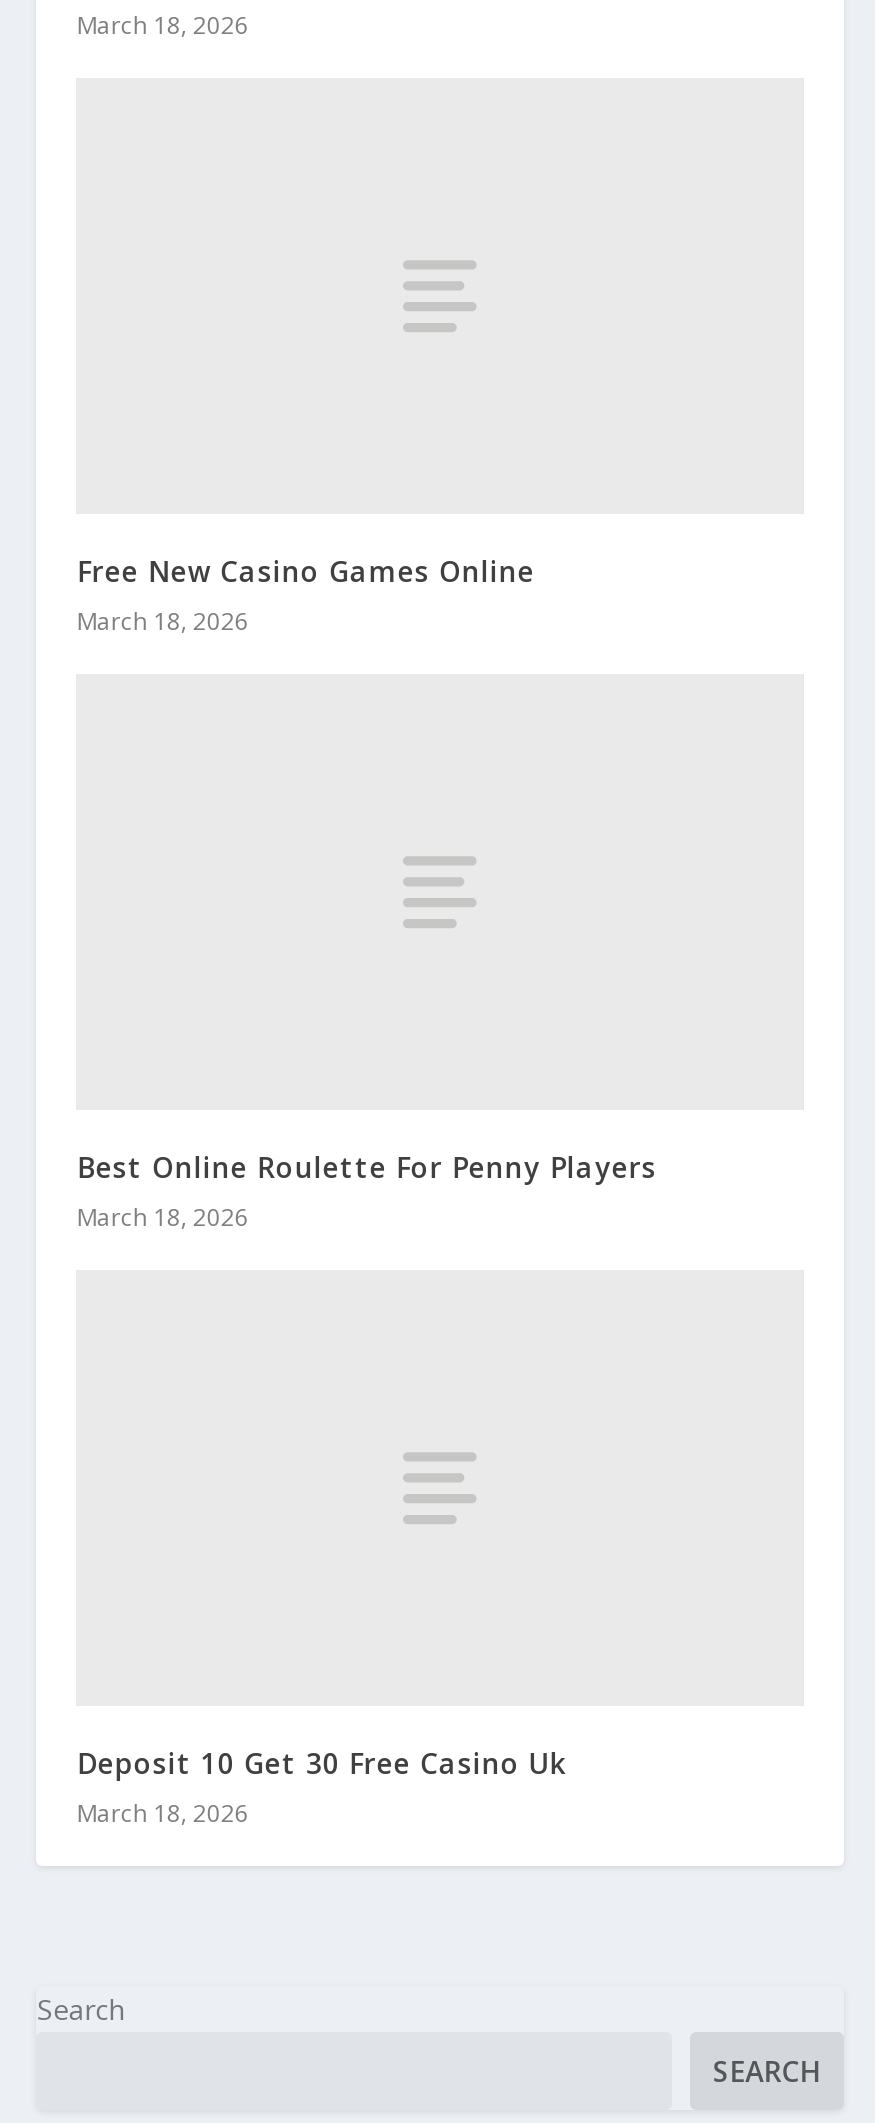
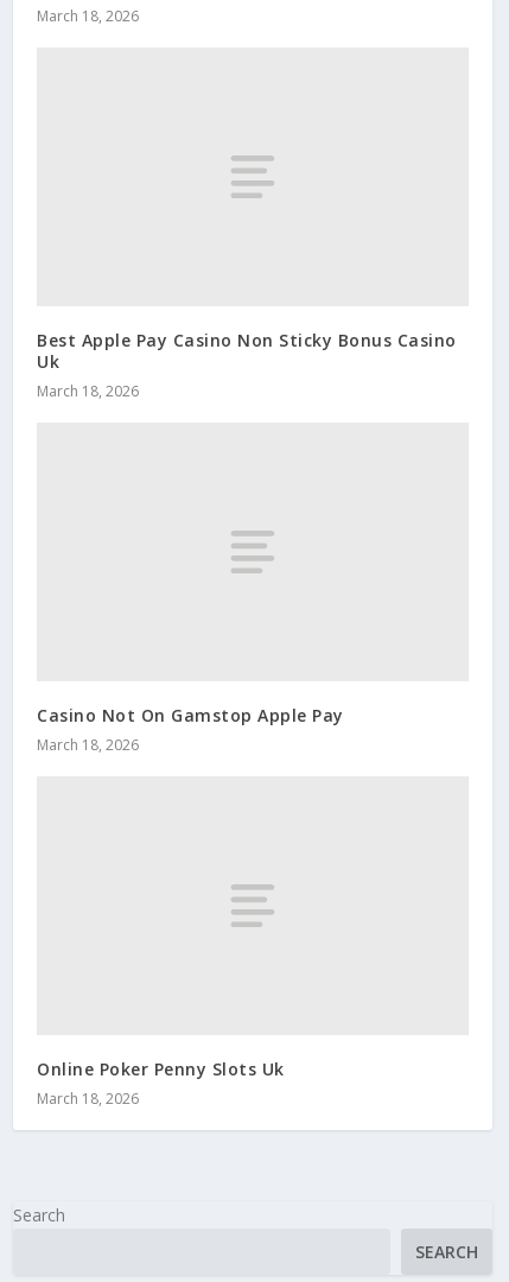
- Free New Casino Games Online
+ Best Apple Pay Casino Non Sticky Bonus Casino
+ Uk

- Best Online Roulette For Penny Players
+ Casino Not On Gamstop Apple Pay

- Deposit 10 Get 30 Free Casino Uk
+ Online Poker Penny Slots Uk
